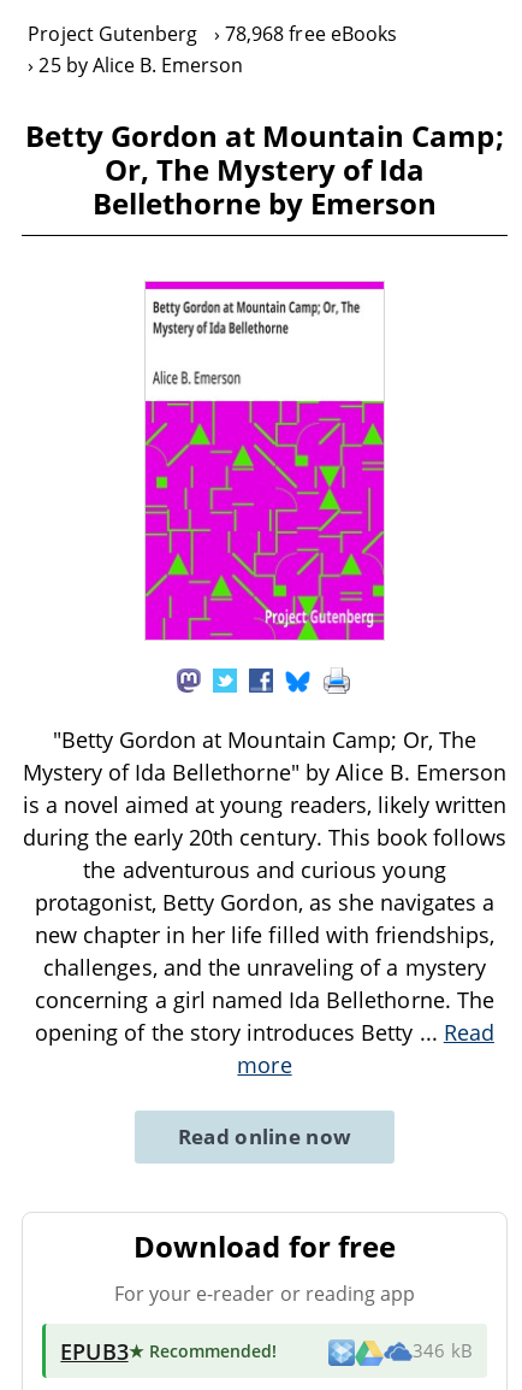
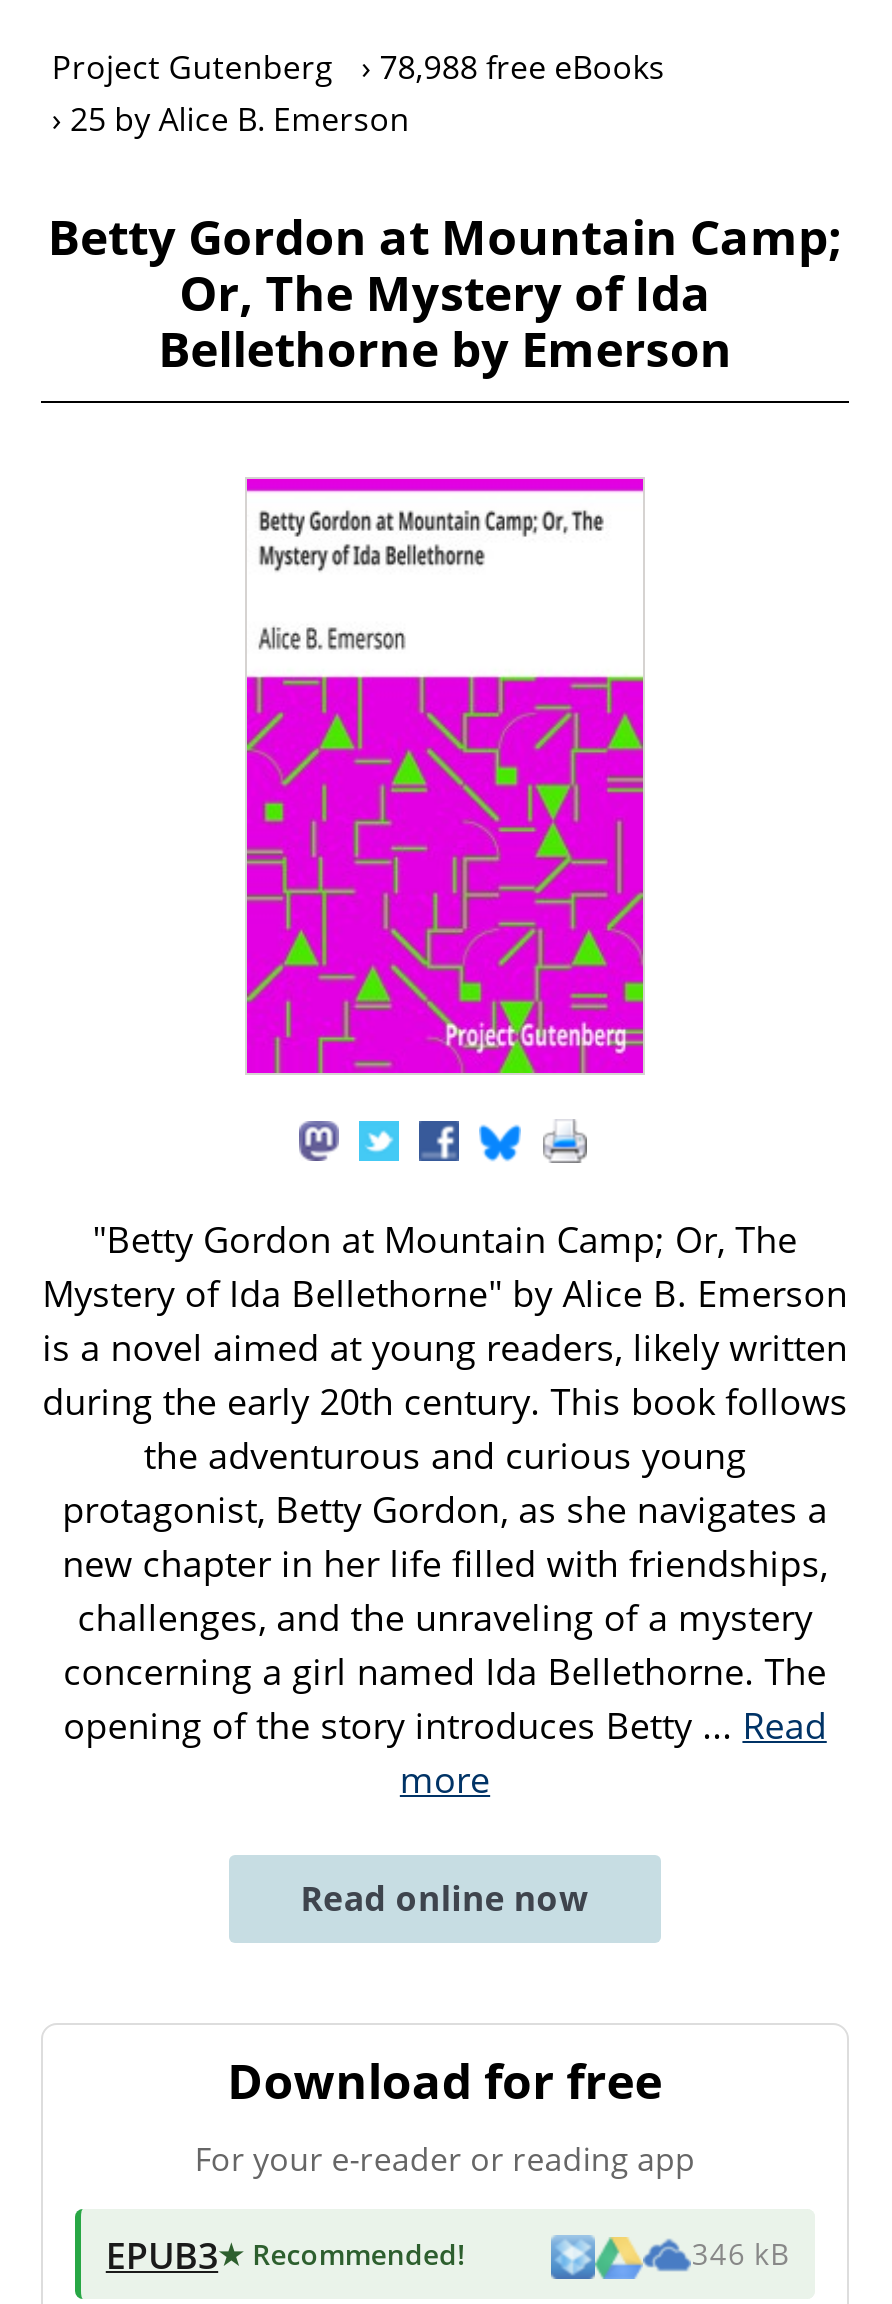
- Project Gutenberg 78,968 free eBooks
+ Project Gutenberg 78,988 free eBooks
